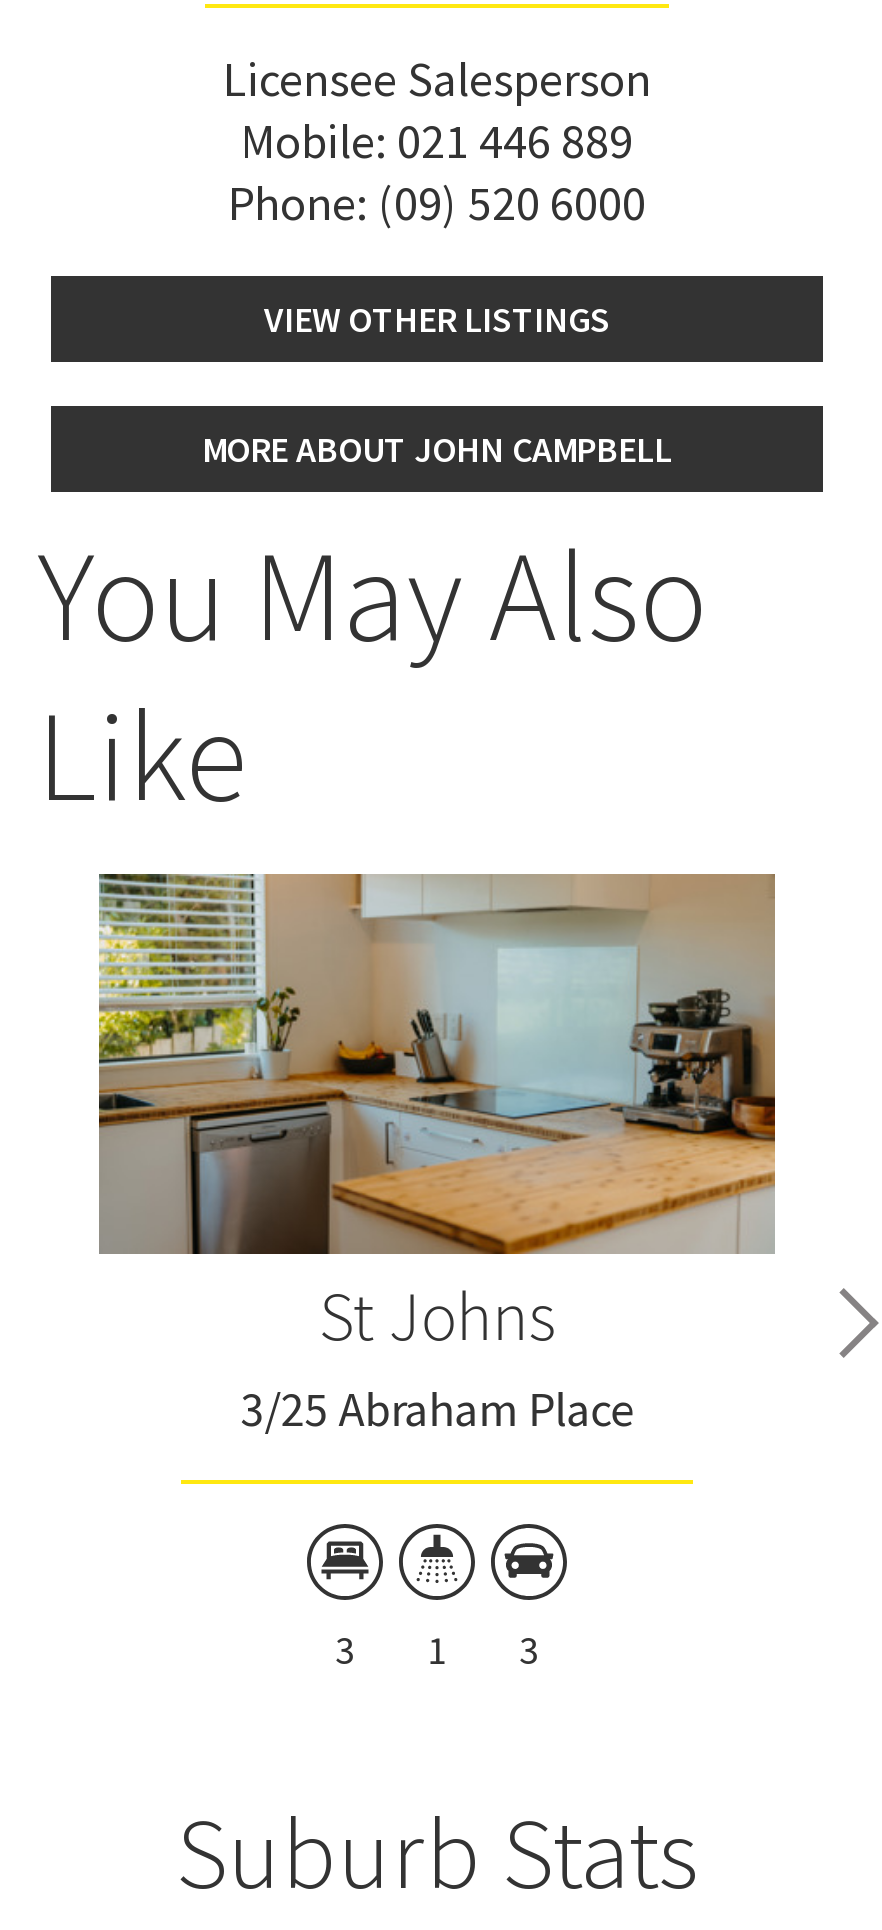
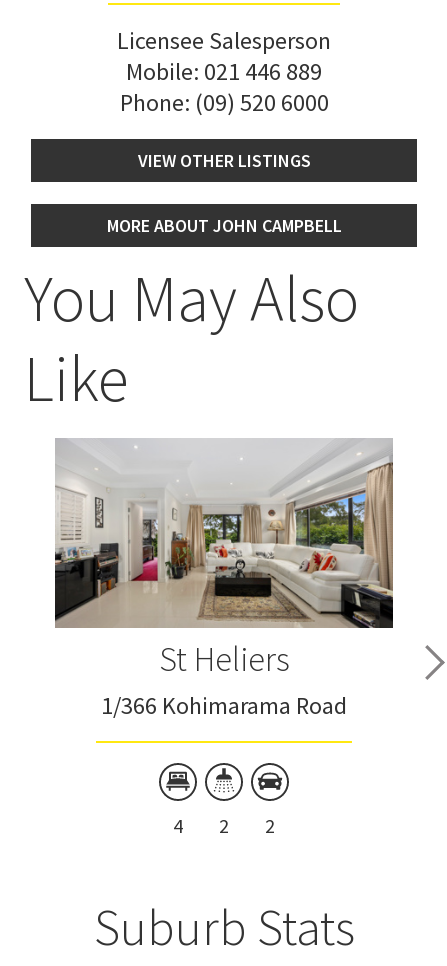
- [image]
- St Johns
- 3/25 Abraham Place
+ [image]
+ St Heliers
+ 1/366 Kohimarama Road

- 3
- 1
- 3
+ 4
+ 2
+ 2
